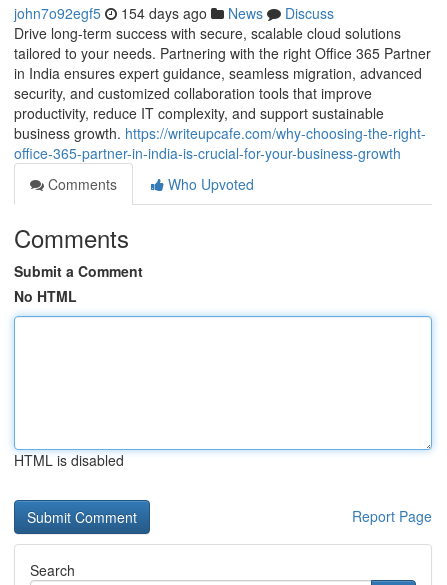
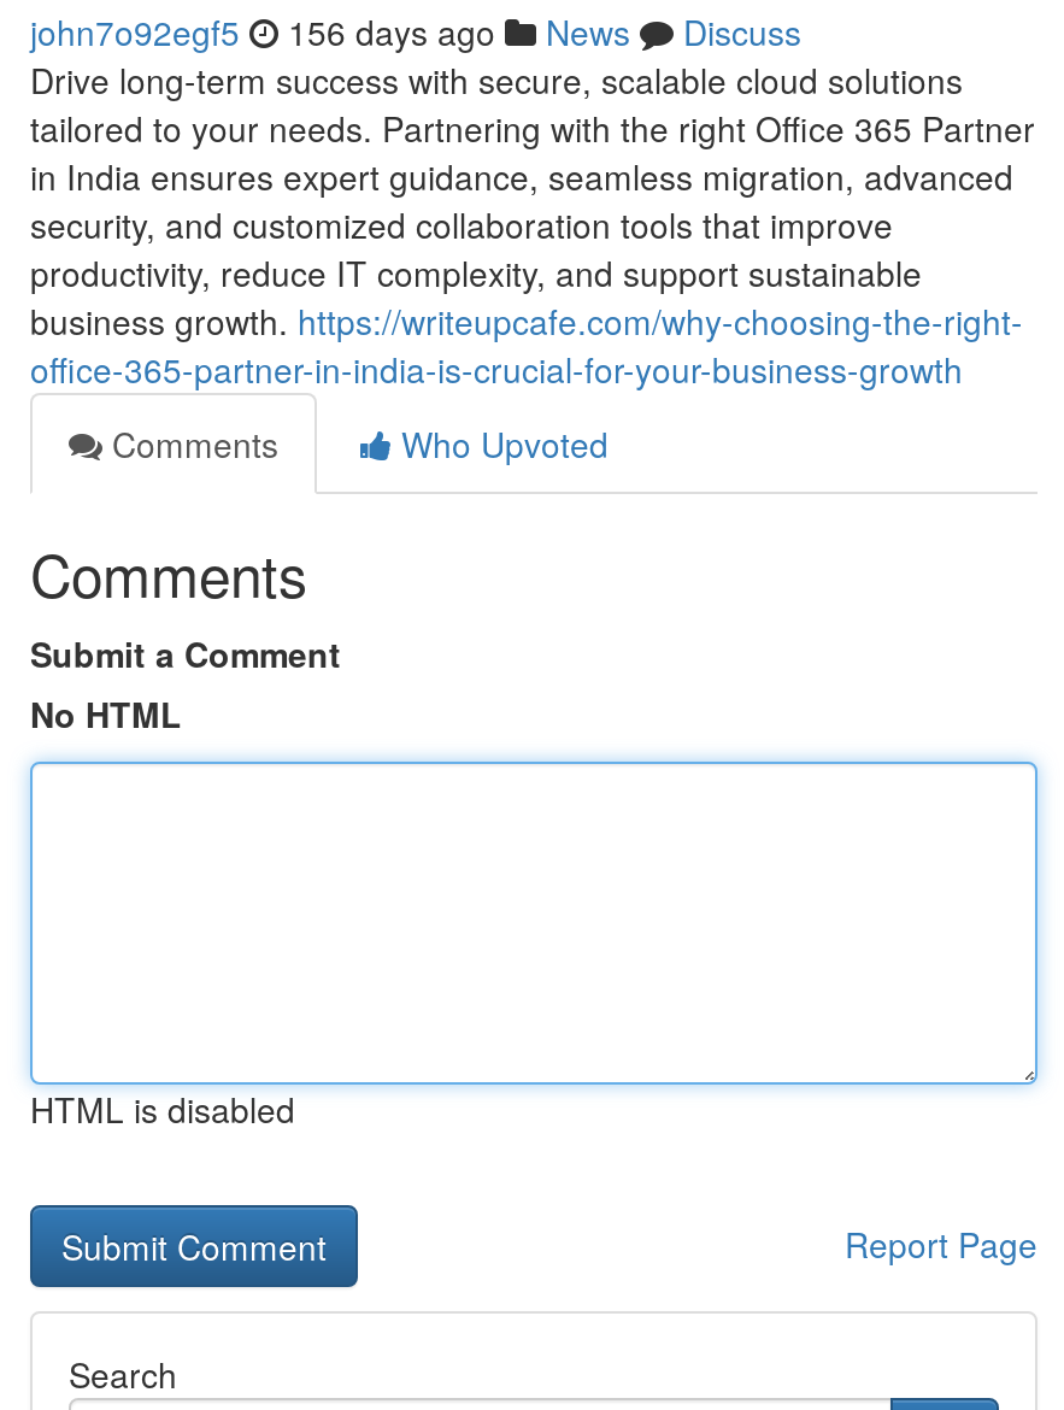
- john7o92egf5 154 days ago News Discuss
+ john7o92egf5 156 days ago News Discuss
